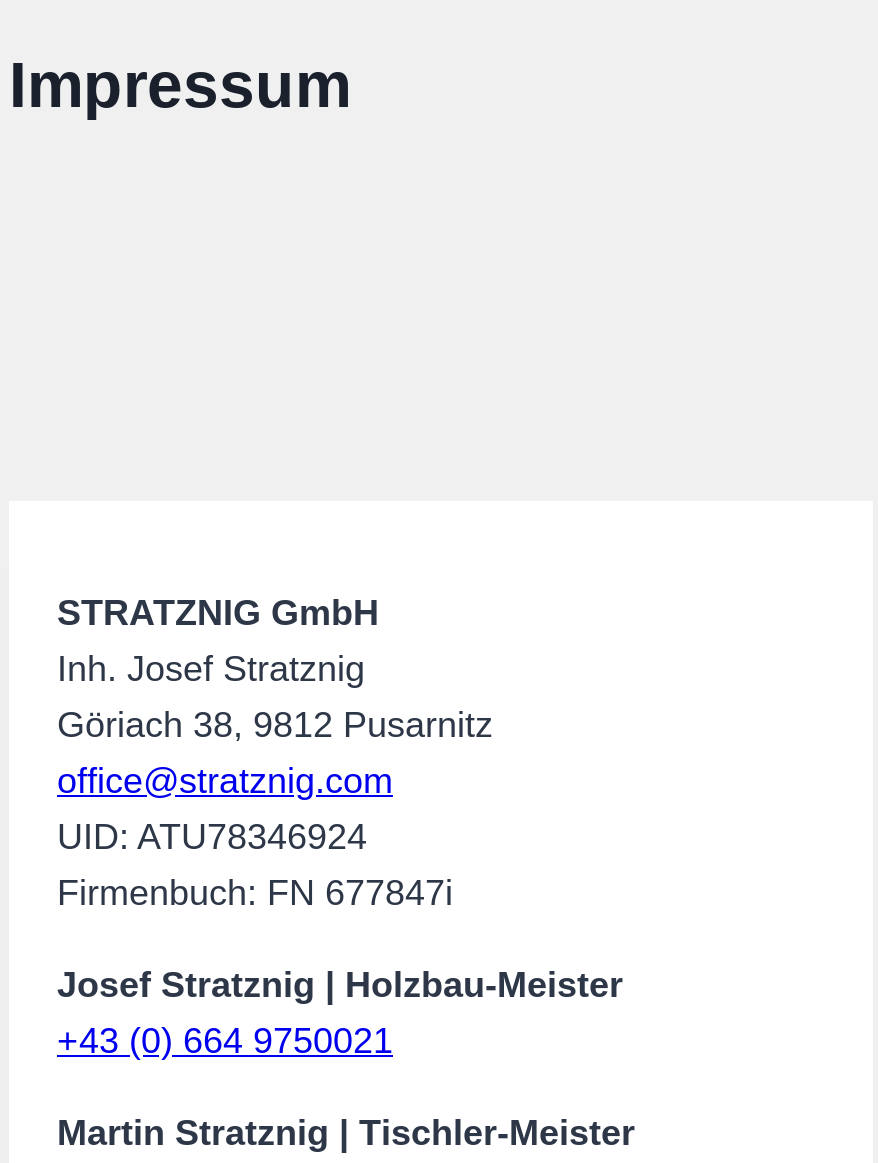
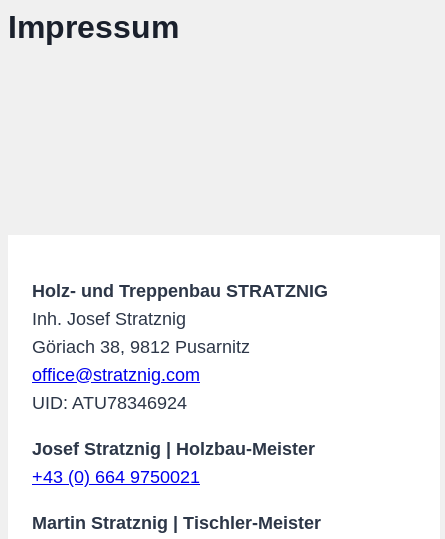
- STRATZNIG GmbH
+ Holz- und Treppenbau STRATZNIG

- Firmenbuch: FN 677847i
